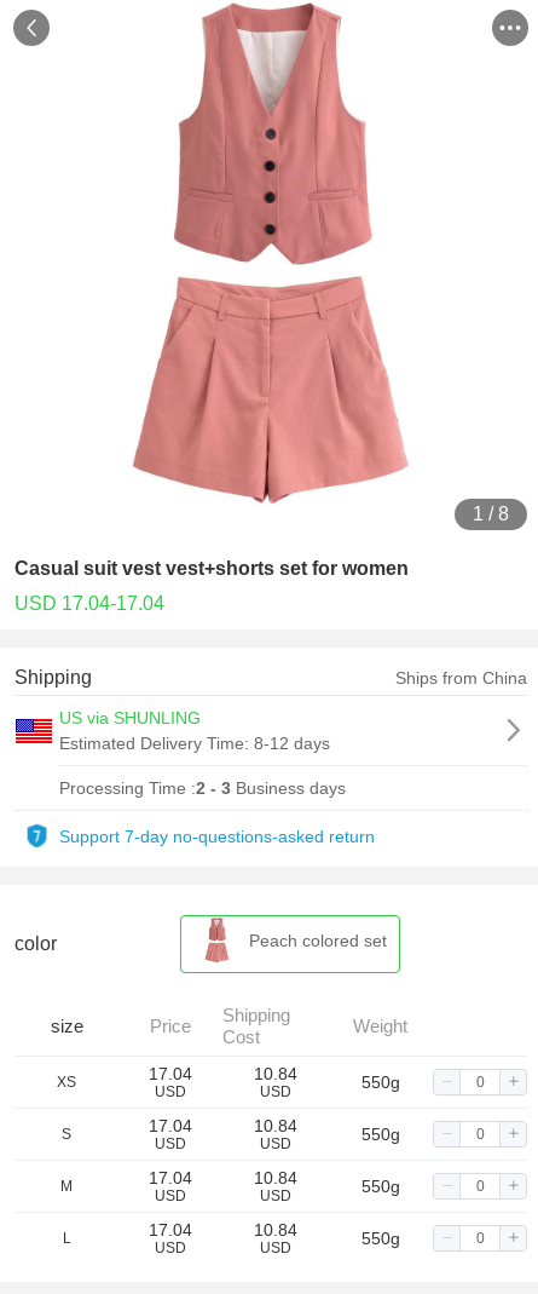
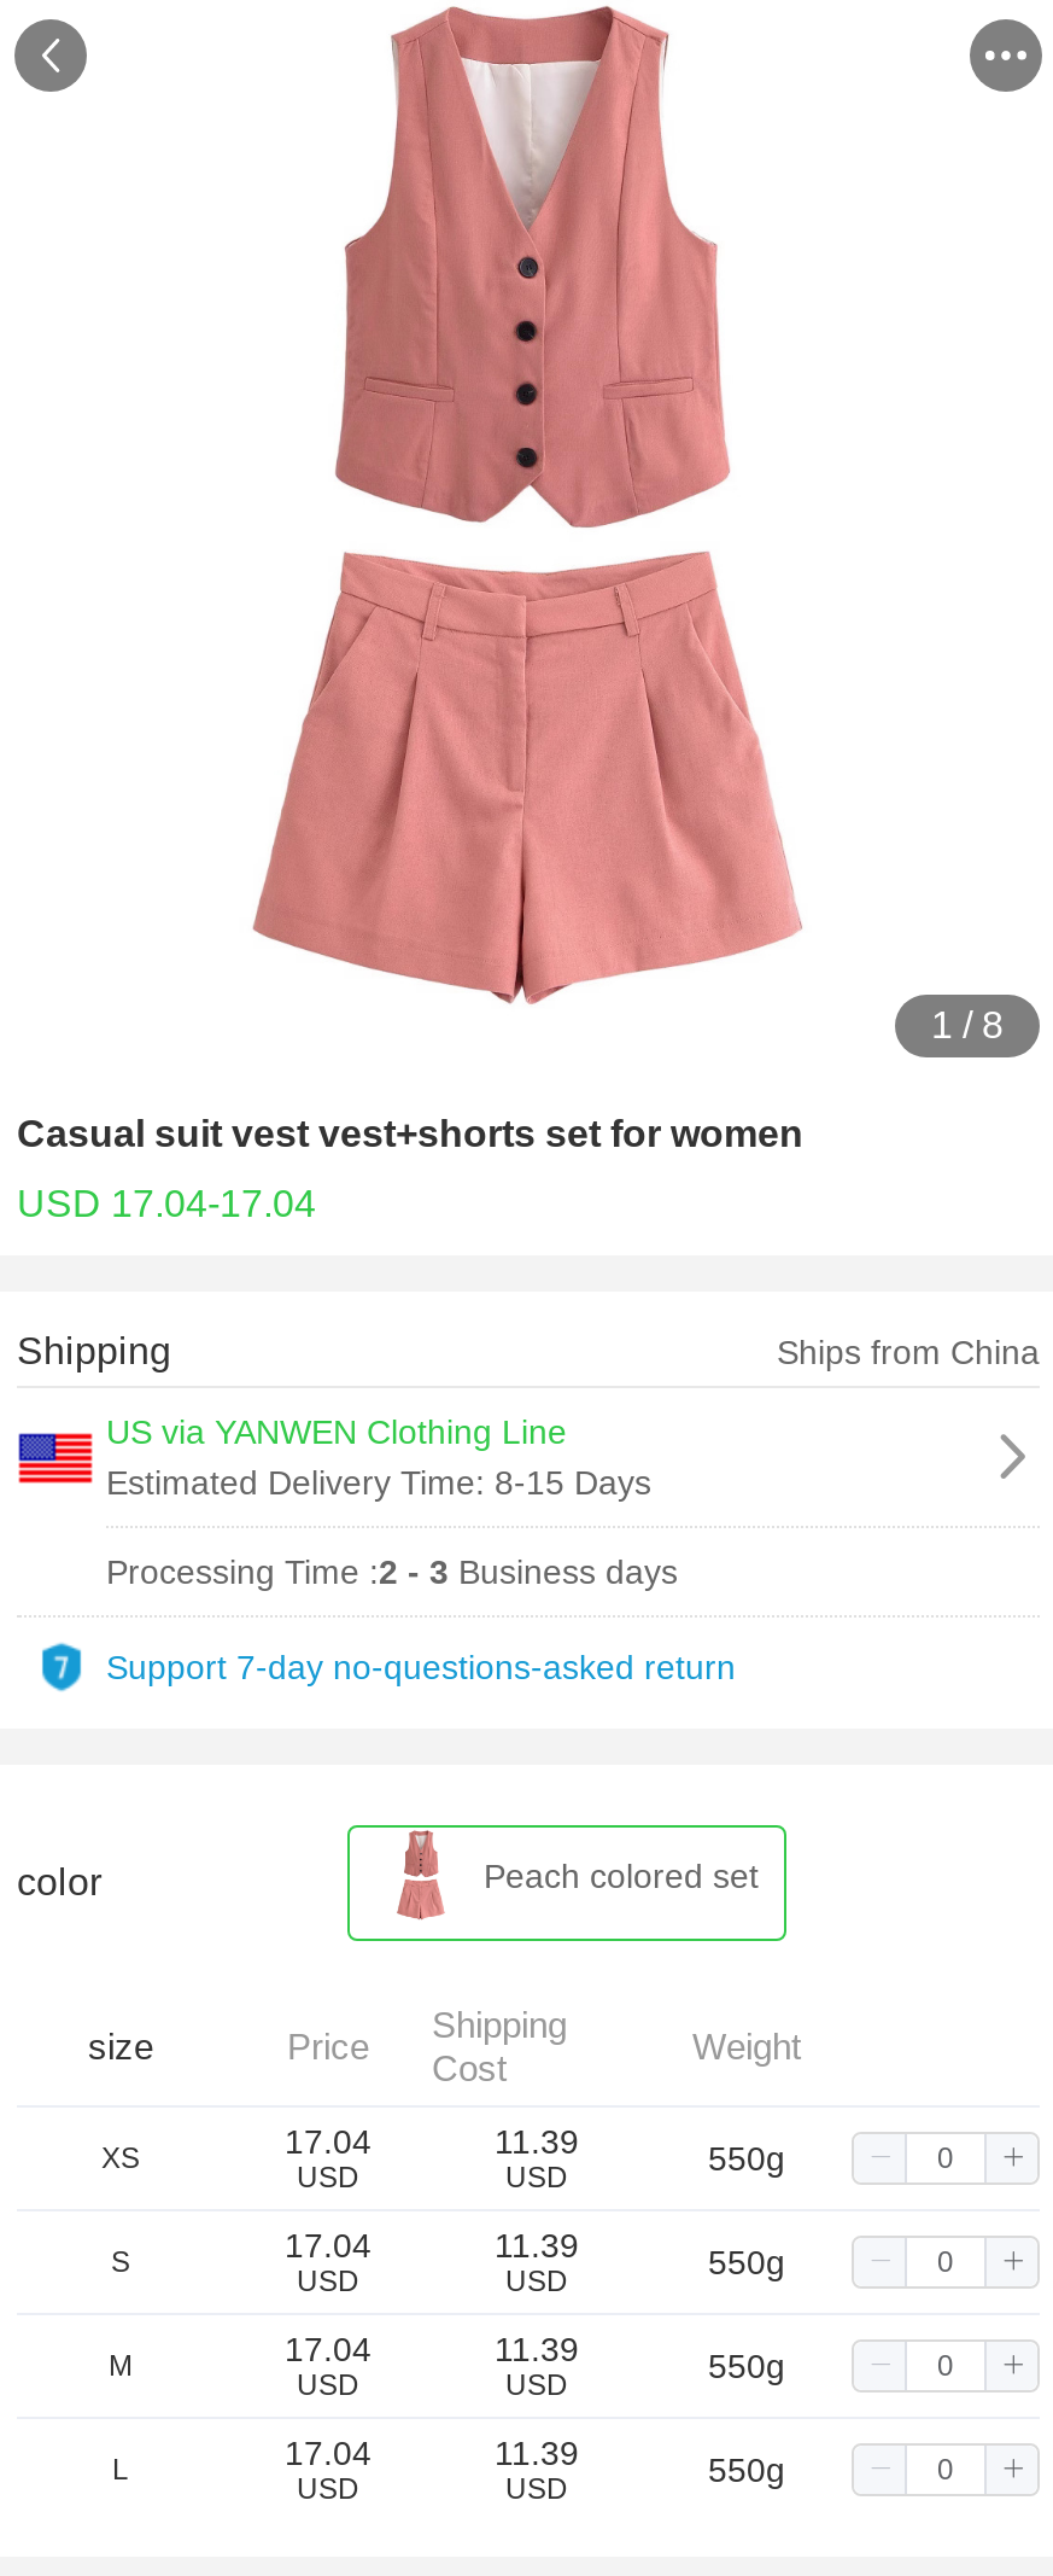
- US via SHUNLING
- Estimated Delivery Time: 8-12 days
+ US via YANWEN Clothing Line
+ Estimated Delivery Time: 8-15 Days

- 10.84
+ 11.39

- 10.84
+ 11.39

- 10.84
+ 11.39

- 10.84
+ 11.39
